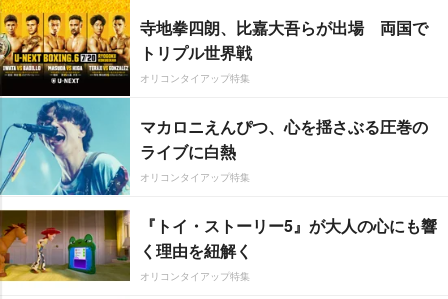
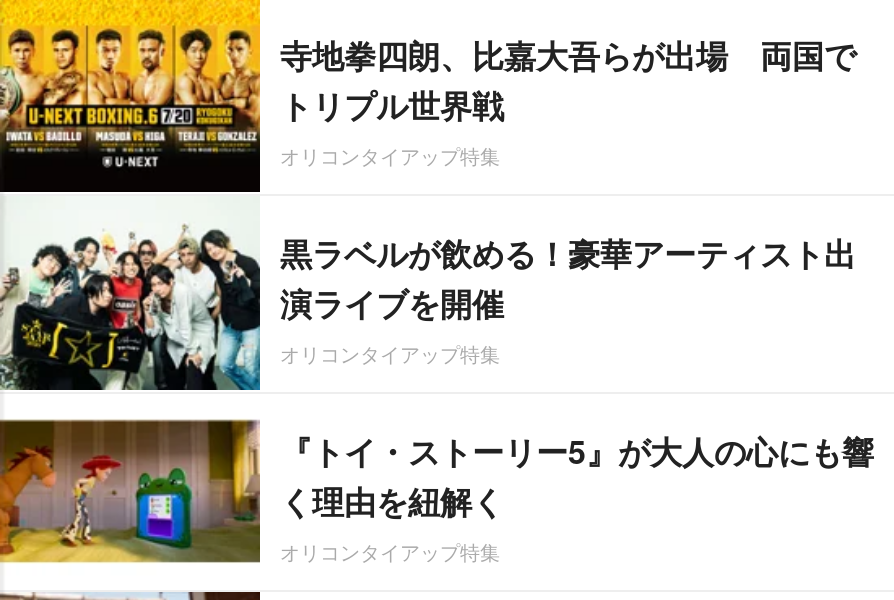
- [image]
- マカロニえんぴつ、心を揺さぶる圧巻の
- ライブに白熱
+ [image]
+ 黒ラベルが飲める！豪華アーティスト出
+ 演ライブを開催
